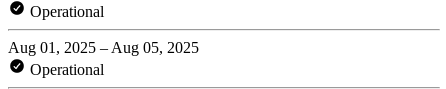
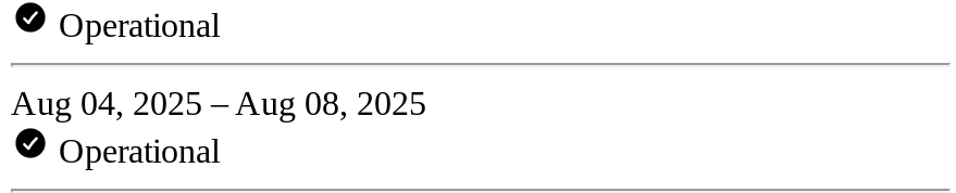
- Aug 01, 2025 – Aug 05, 2025
+ Aug 04, 2025 – Aug 08, 2025
